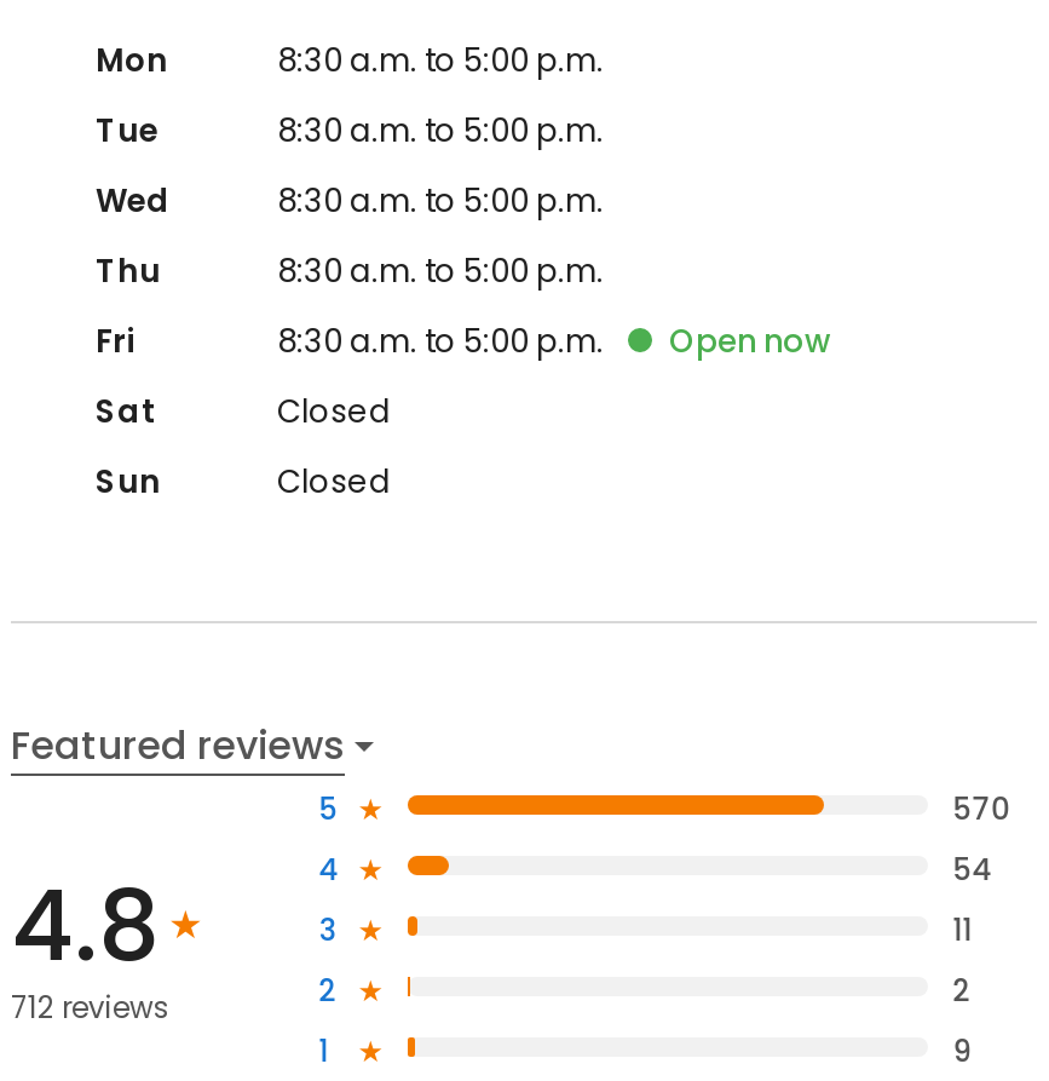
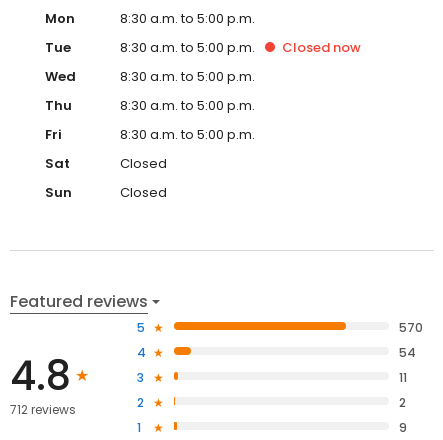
+ Closed now

- Open now
